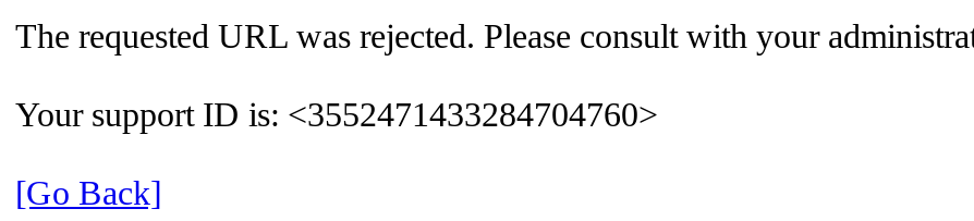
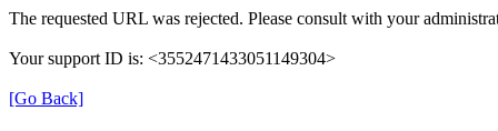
- Your support ID is: <3552471433284704760>
+ Your support ID is: <3552471433051149304>
